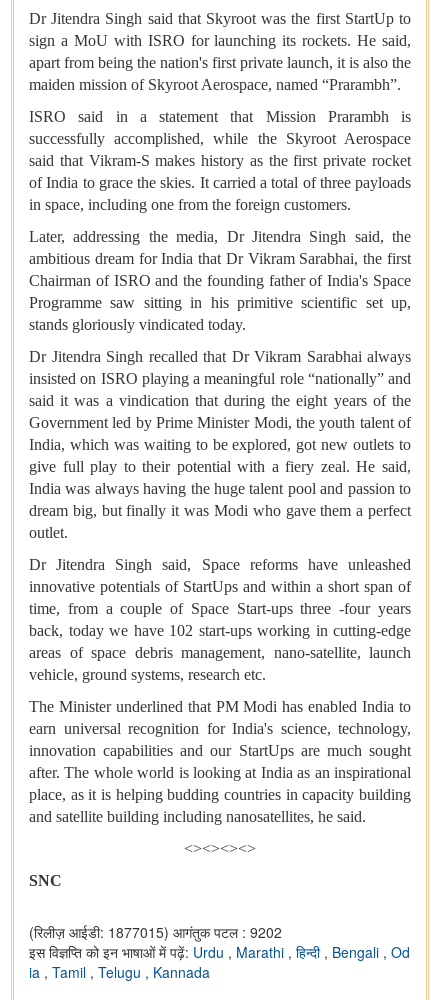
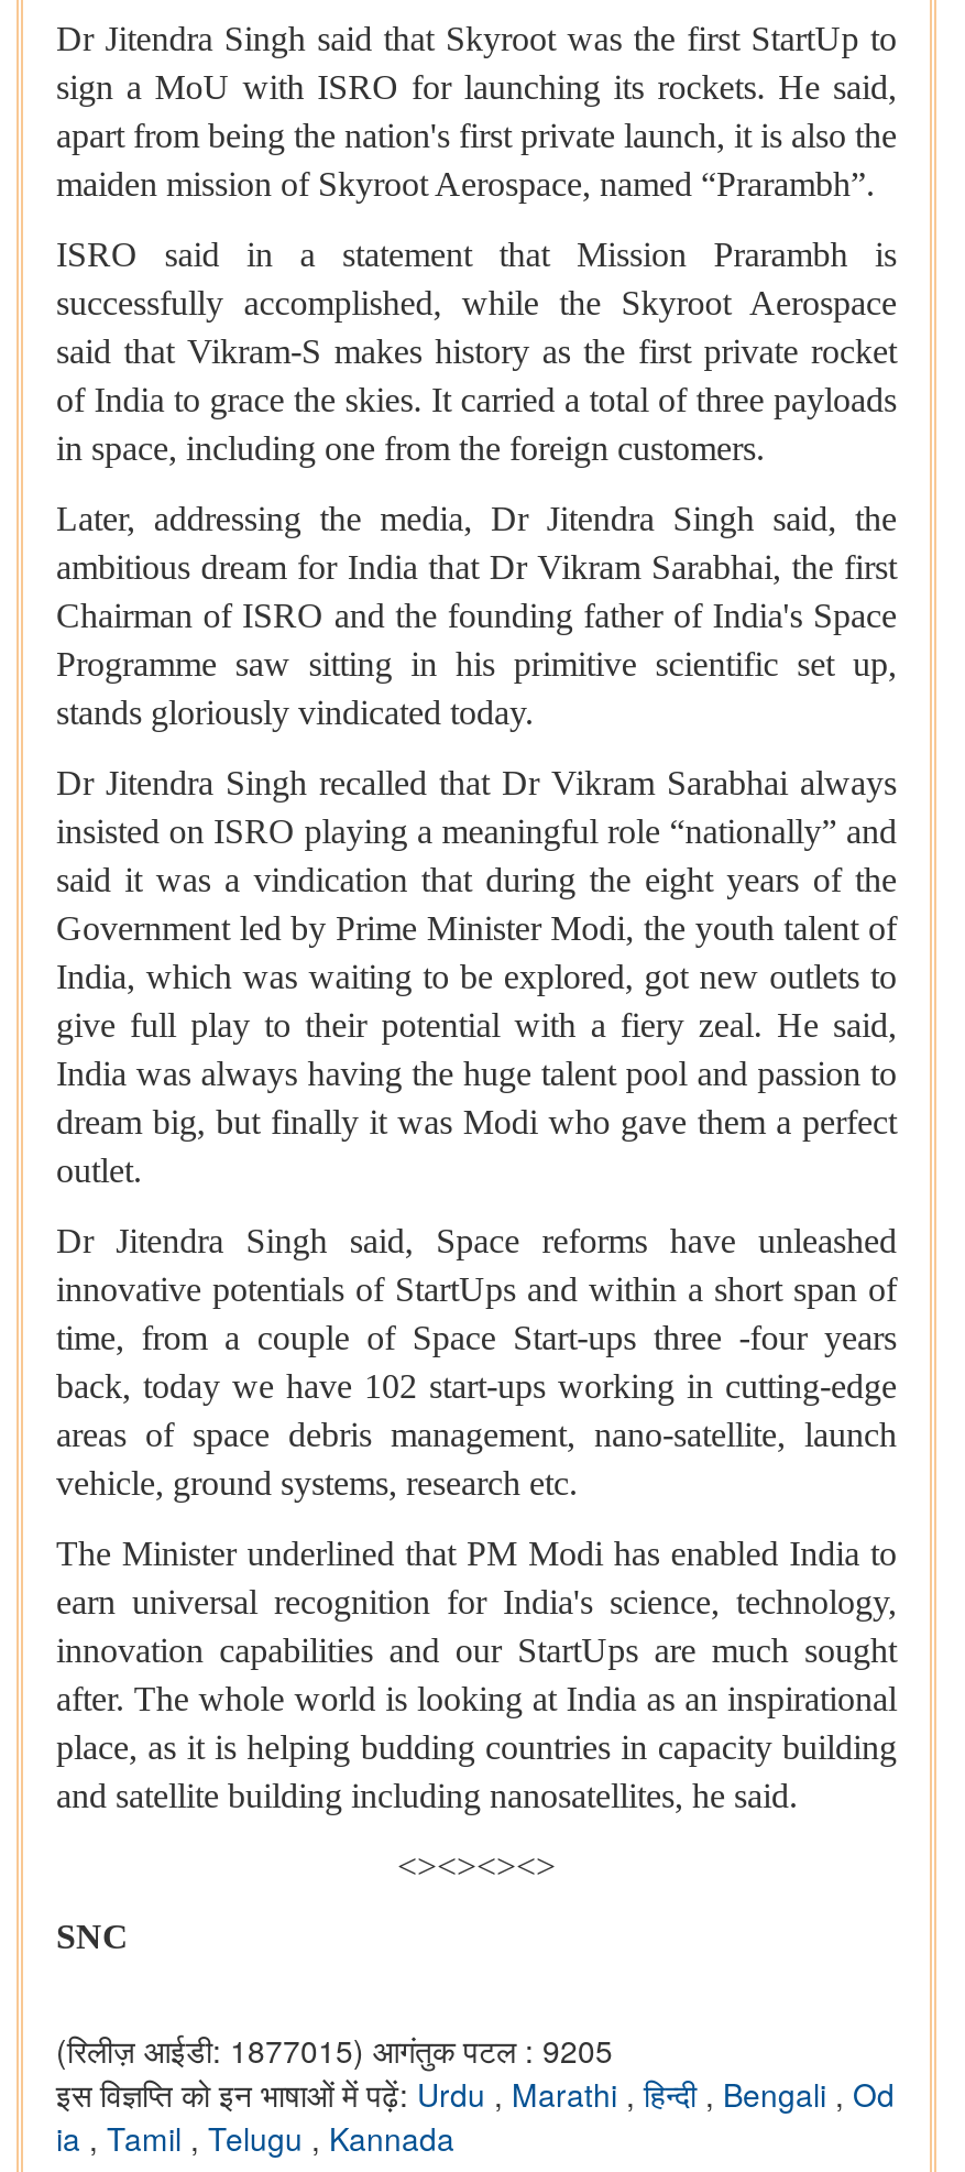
- (रिलीज़ आईडी: 1877015) आगंतुक पटल : 9202
+ (रिलीज़ आईडी: 1877015) आगंतुक पटल : 9205
